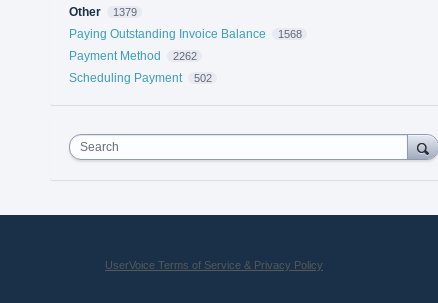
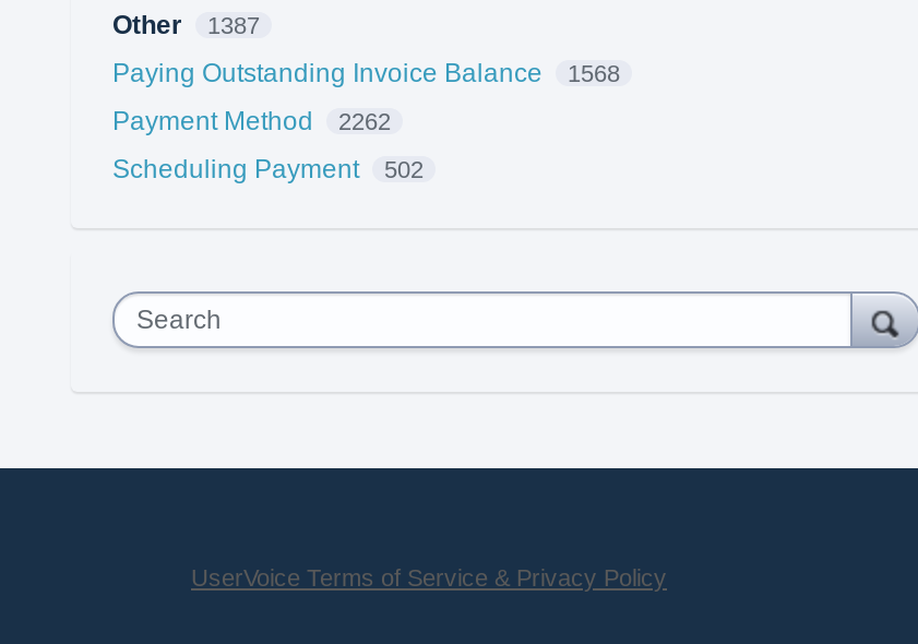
- Other 1379
+ Other 1387
